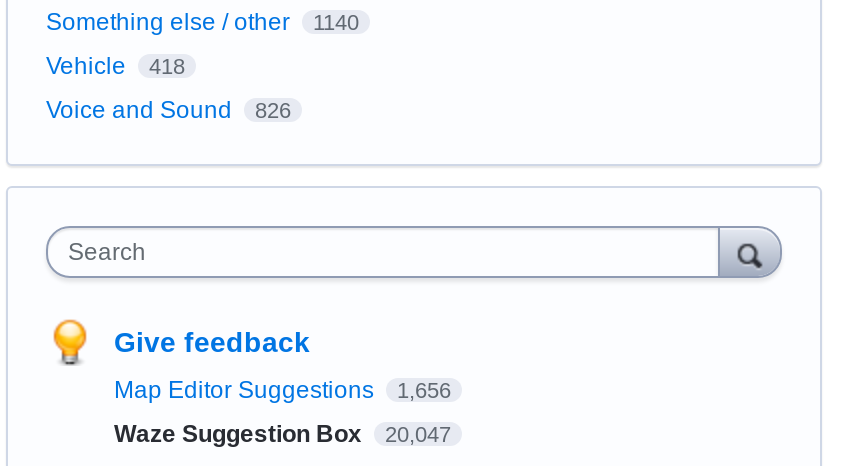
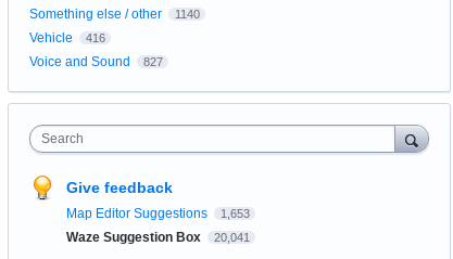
- Vehicle 418
+ Vehicle 416

- Voice and Sound 826
+ Voice and Sound 827

- Map Editor Suggestions 1,656
+ Map Editor Suggestions 1,653

- Waze Suggestion Box 20,047
+ Waze Suggestion Box 20,041
